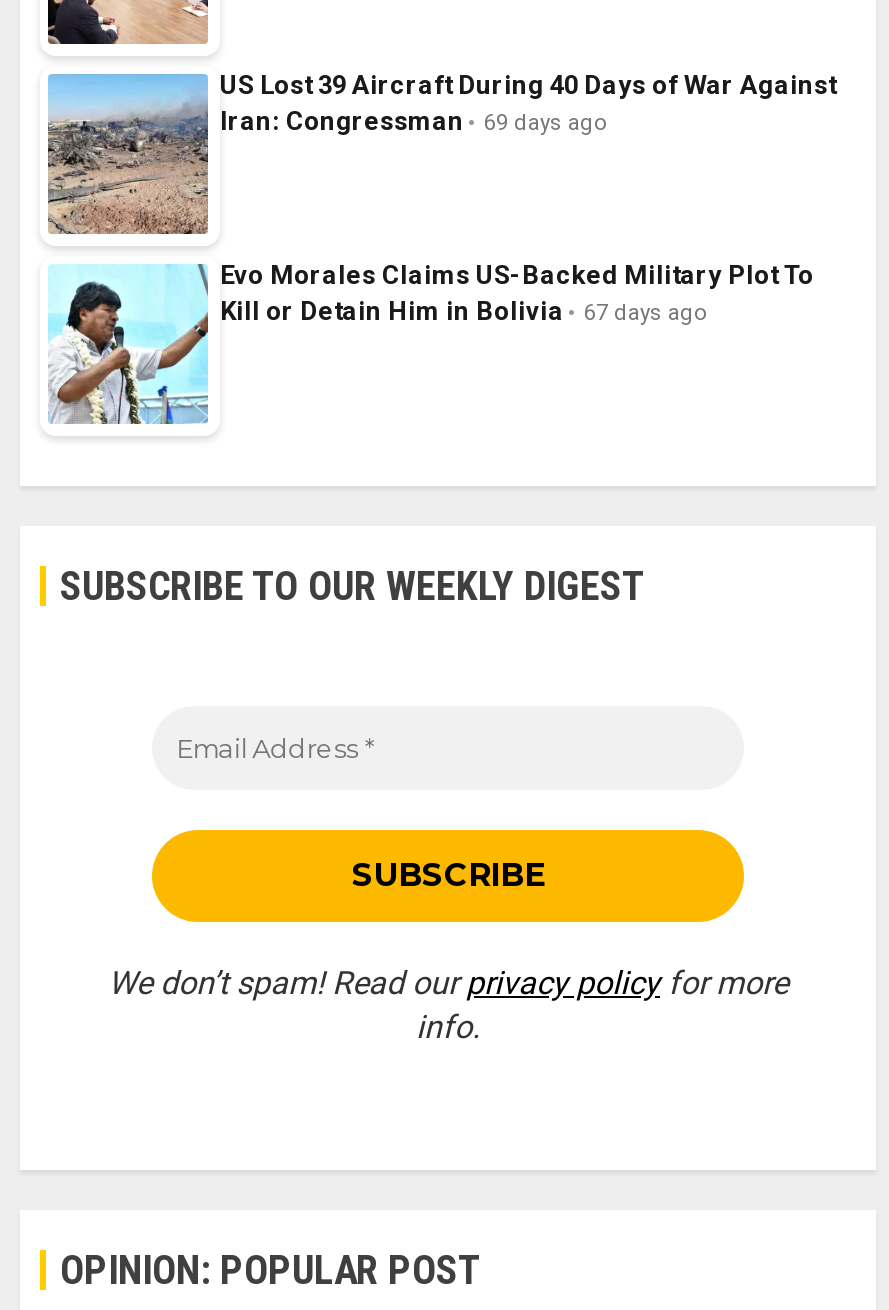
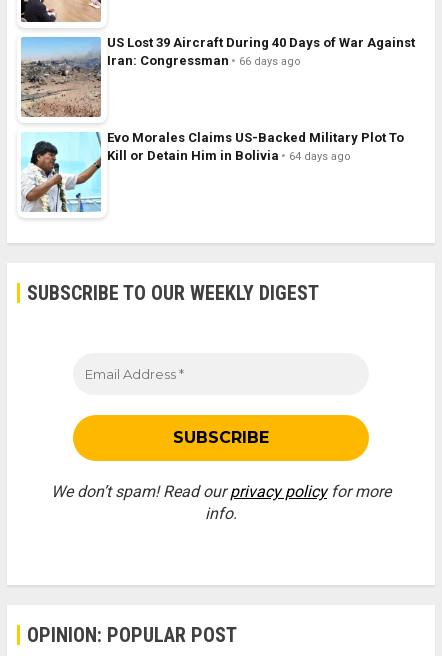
- Iran: Congressman 69 days ago
+ Iran: Congressman 66 days ago

- Kill or Detain Him in Bolivia 67 days ago
+ Kill or Detain Him in Bolivia 64 days ago
